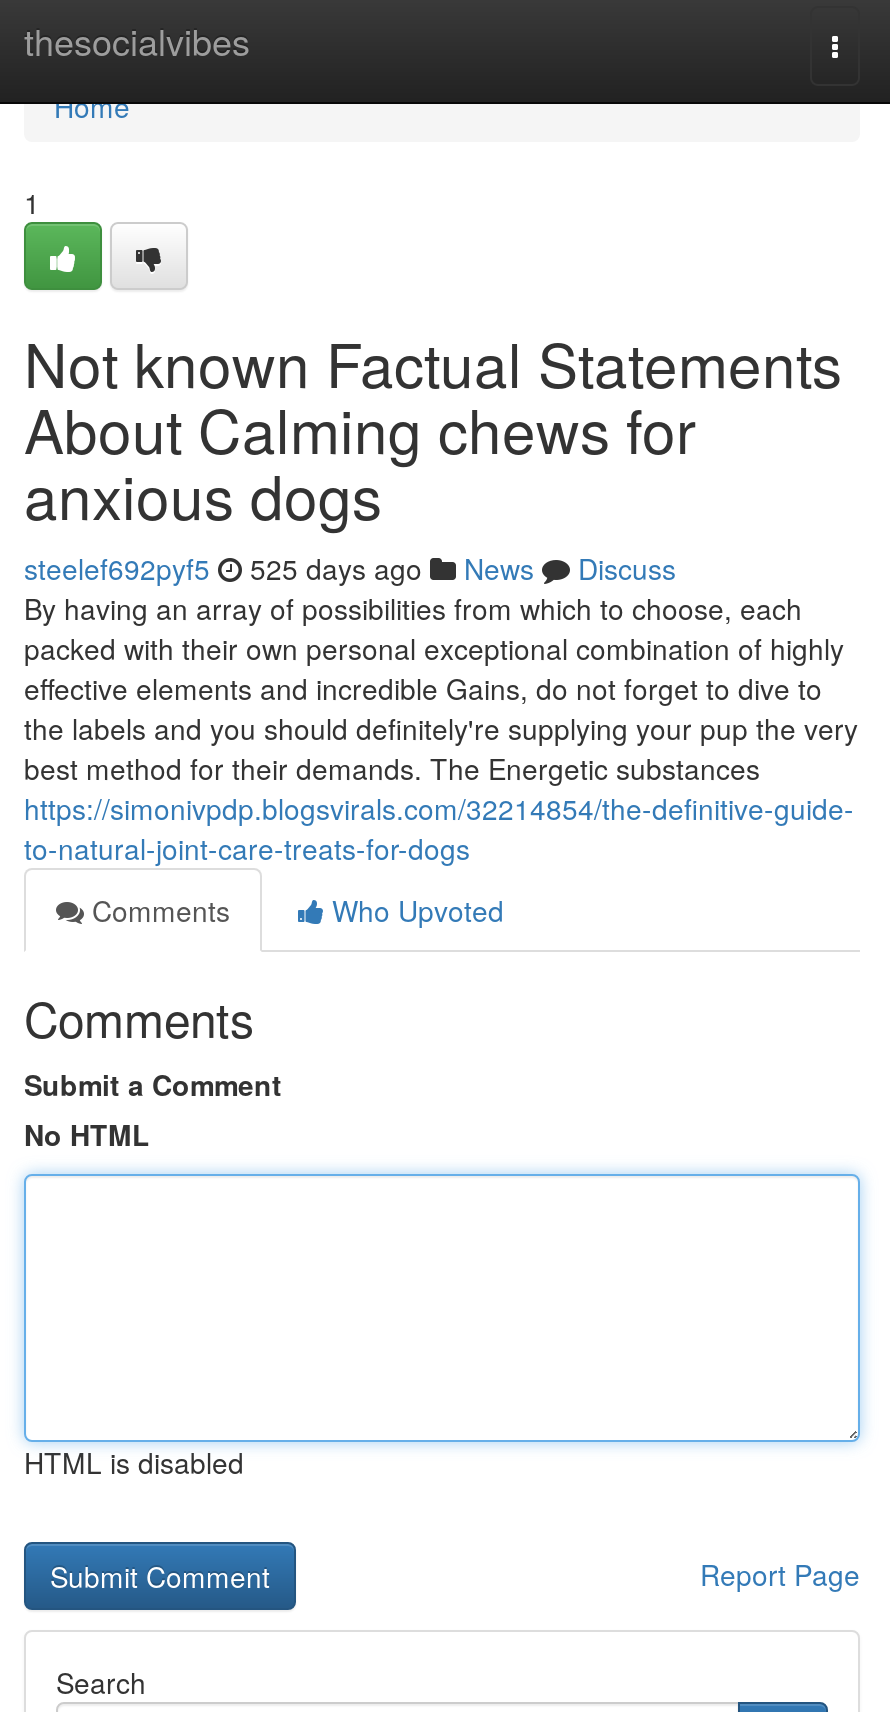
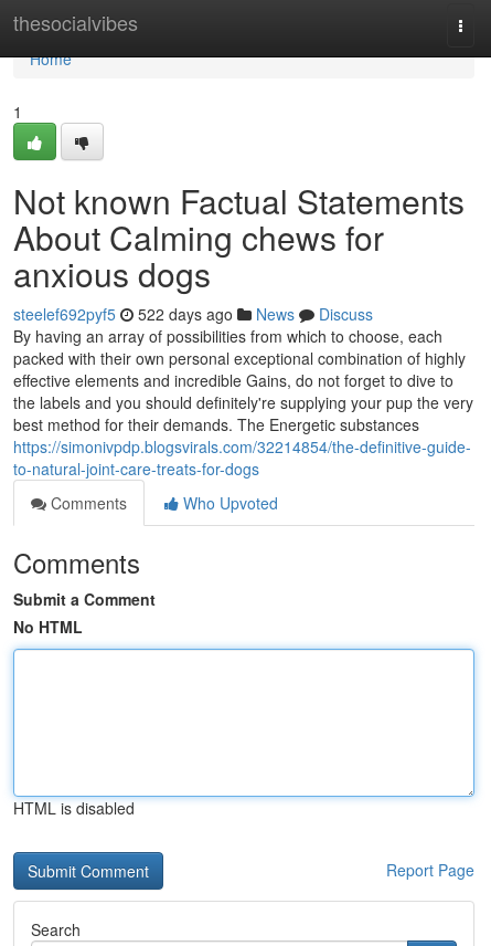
- steelef692pyf5 525 days ago News Discuss
+ steelef692pyf5 522 days ago News Discuss
